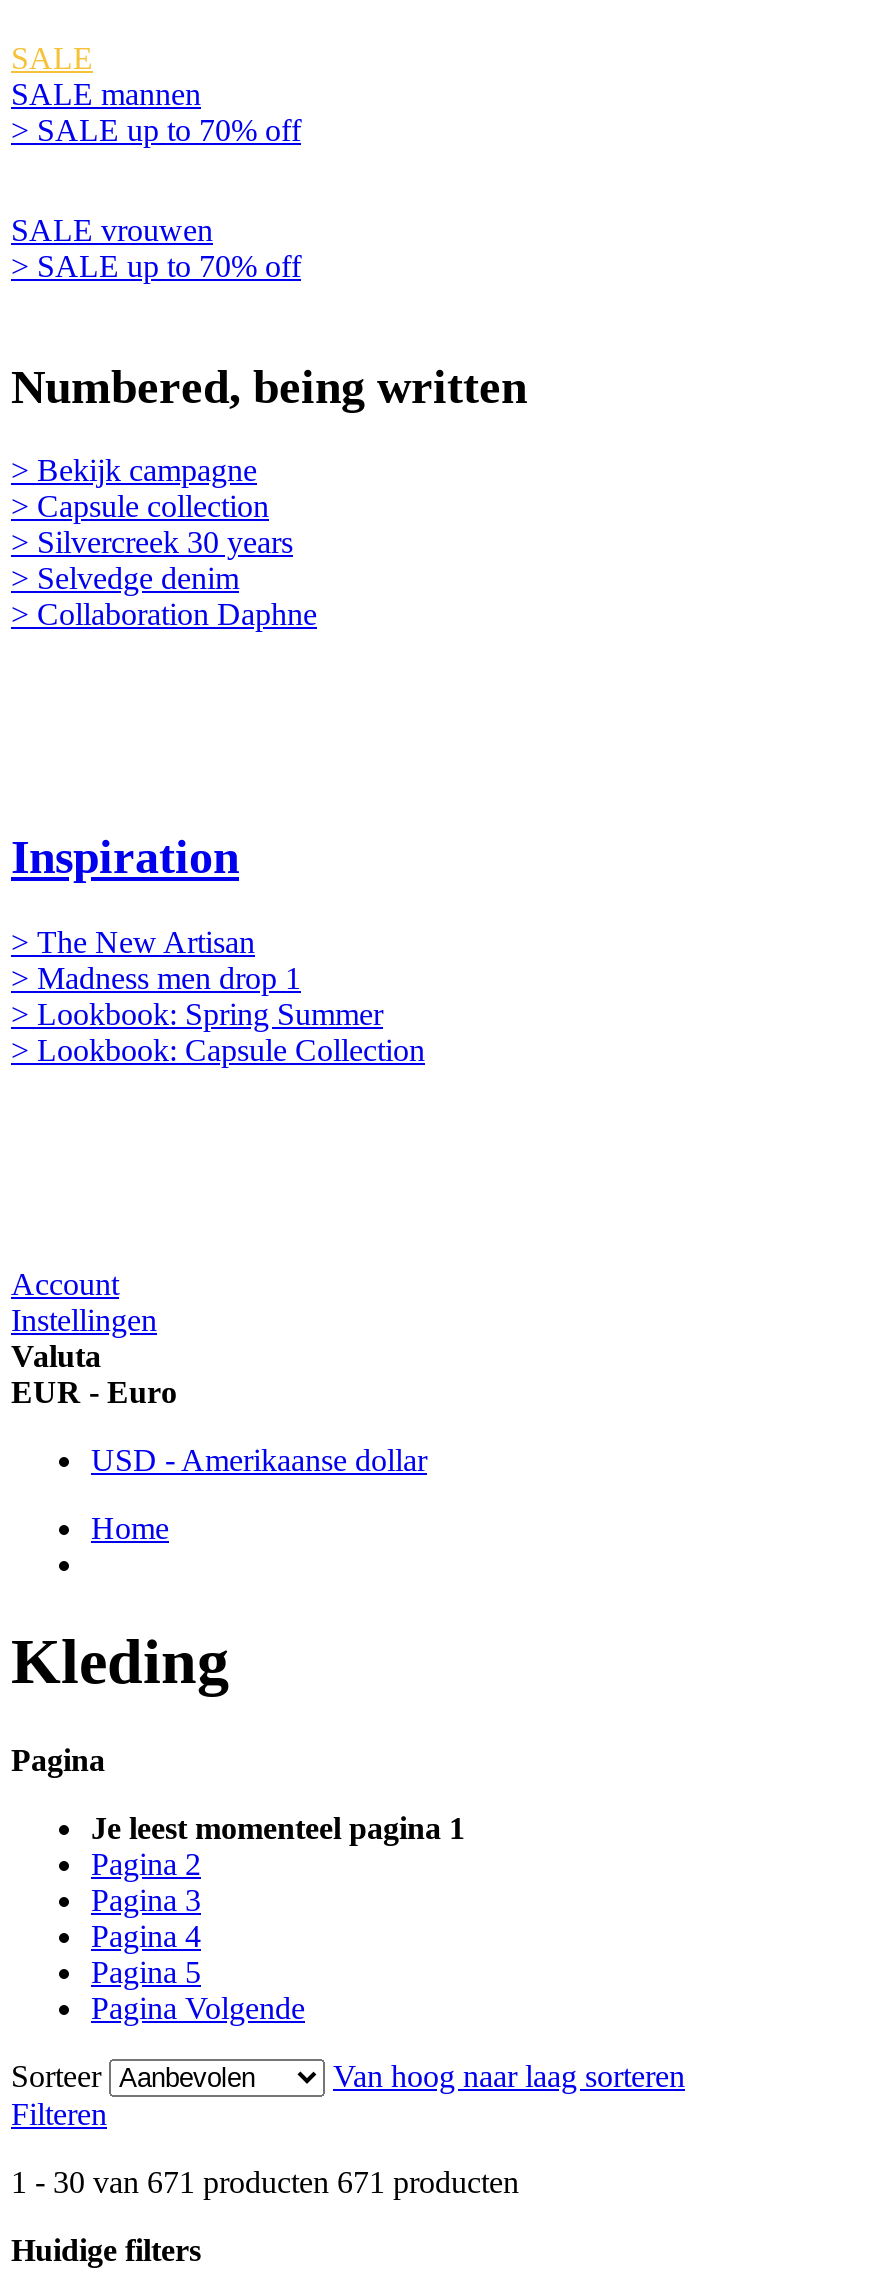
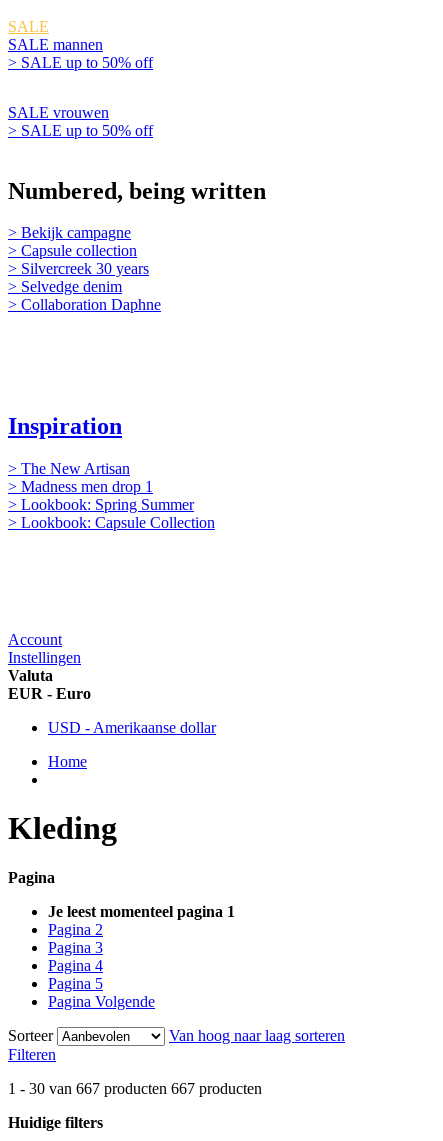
- > SALE up to 70% off
+ > SALE up to 50% off

- > SALE up to 70% off
+ > SALE up to 50% off

- 1 - 30 van 671 producten 671 producten
+ 1 - 30 van 667 producten 667 producten
